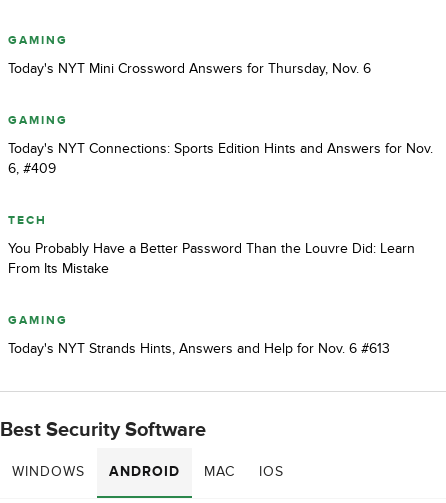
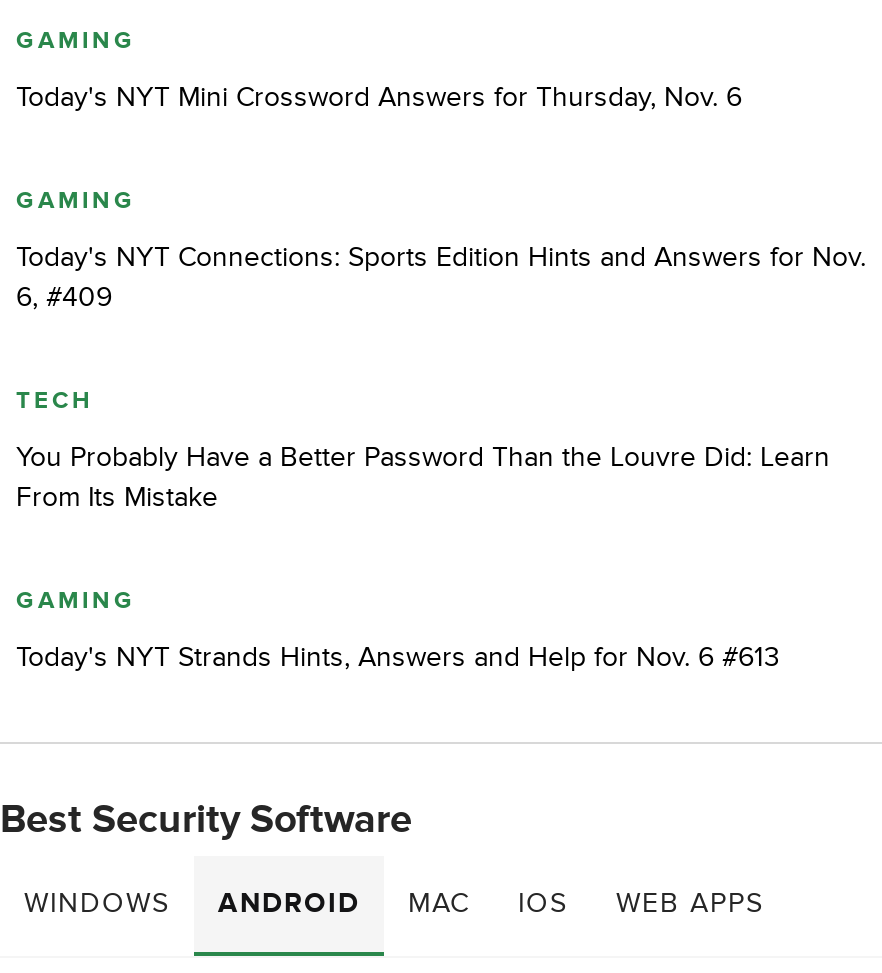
+ WEB APPS
